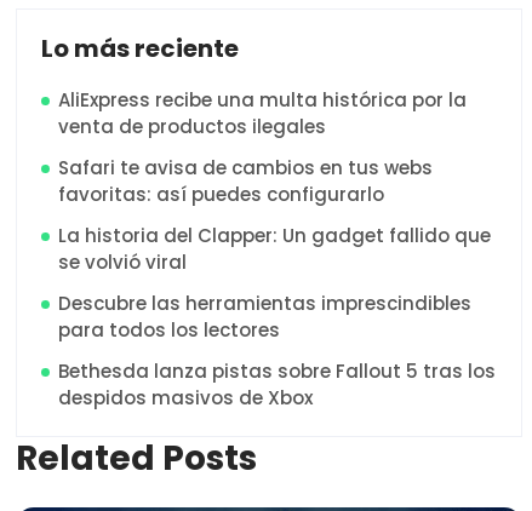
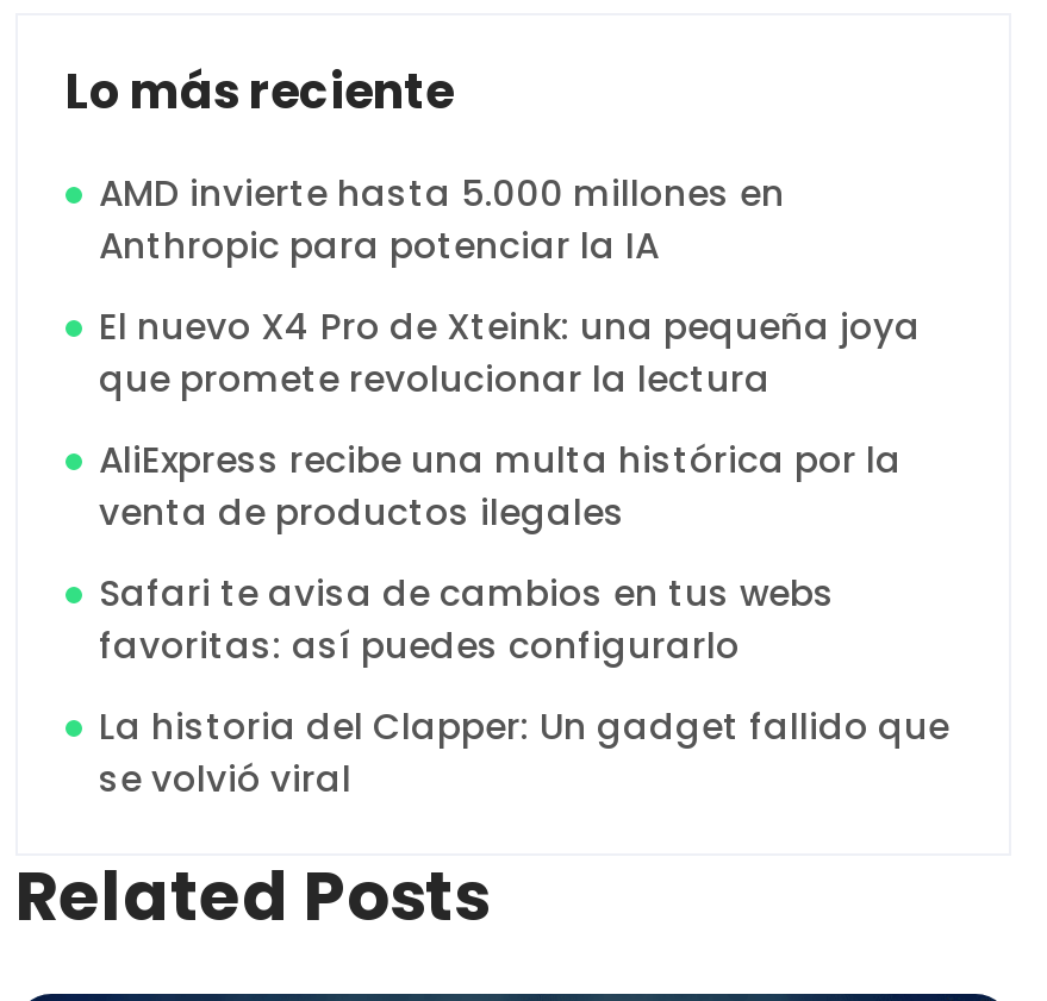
+ AMD invierte hasta 5.000 millones en
+ Anthropic para potenciar la IA
+ El nuevo X4 Pro de Xteink: una pequeña joya
+ que promete revolucionar la lectura

moved down: AliExpress recibe una multa histórica por la | venta de productos ilegales | Safari te avisa de cambios en tus webs | favoritas: así puedes configurarlo | La historia del Clapper: Un gadget fallido que | se volvió viral

- Descubre las herramientas imprescindibles
- para todos los lectores
- Bethesda lanza pistas sobre Fallout 5 tras los
- despidos masivos de Xbox
